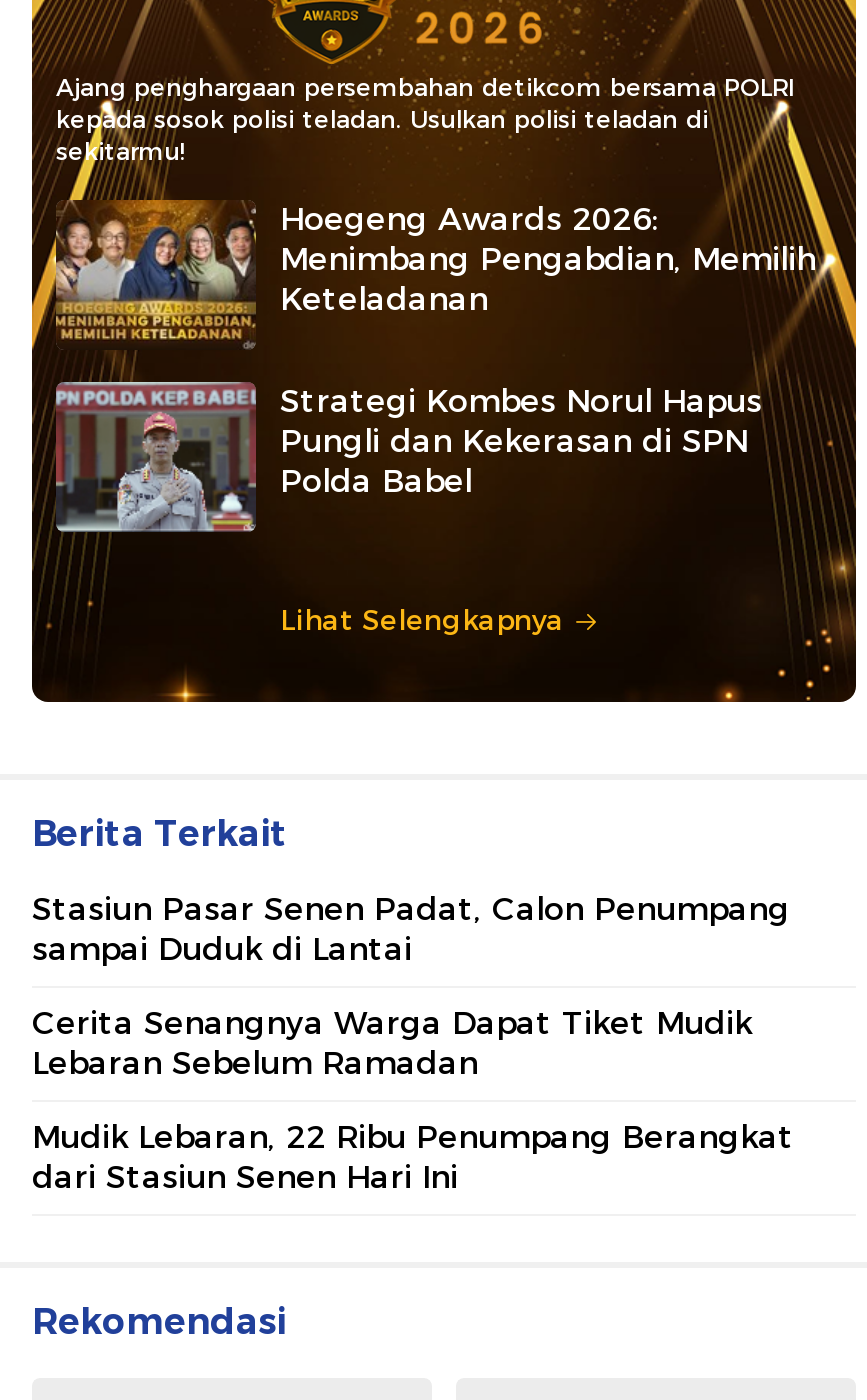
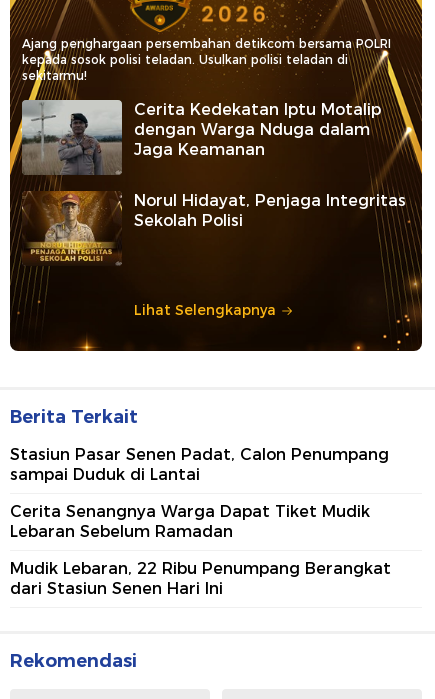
- [image]
- Hoegeng Awards 2026:
- Menimbang Pengabdian, Memilih
- Keteladanan
+ [image]
+ Cerita Kedekatan Iptu Motalip
+ dengan Warga Nduga dalam
+ Jaga Keamanan

- [image]
- Strategi Kombes Norul Hapus
- Pungli dan Kekerasan di SPN
- Polda Babel
+ [image]
+ Norul Hidayat, Penjaga Integritas
+ Sekolah Polisi
